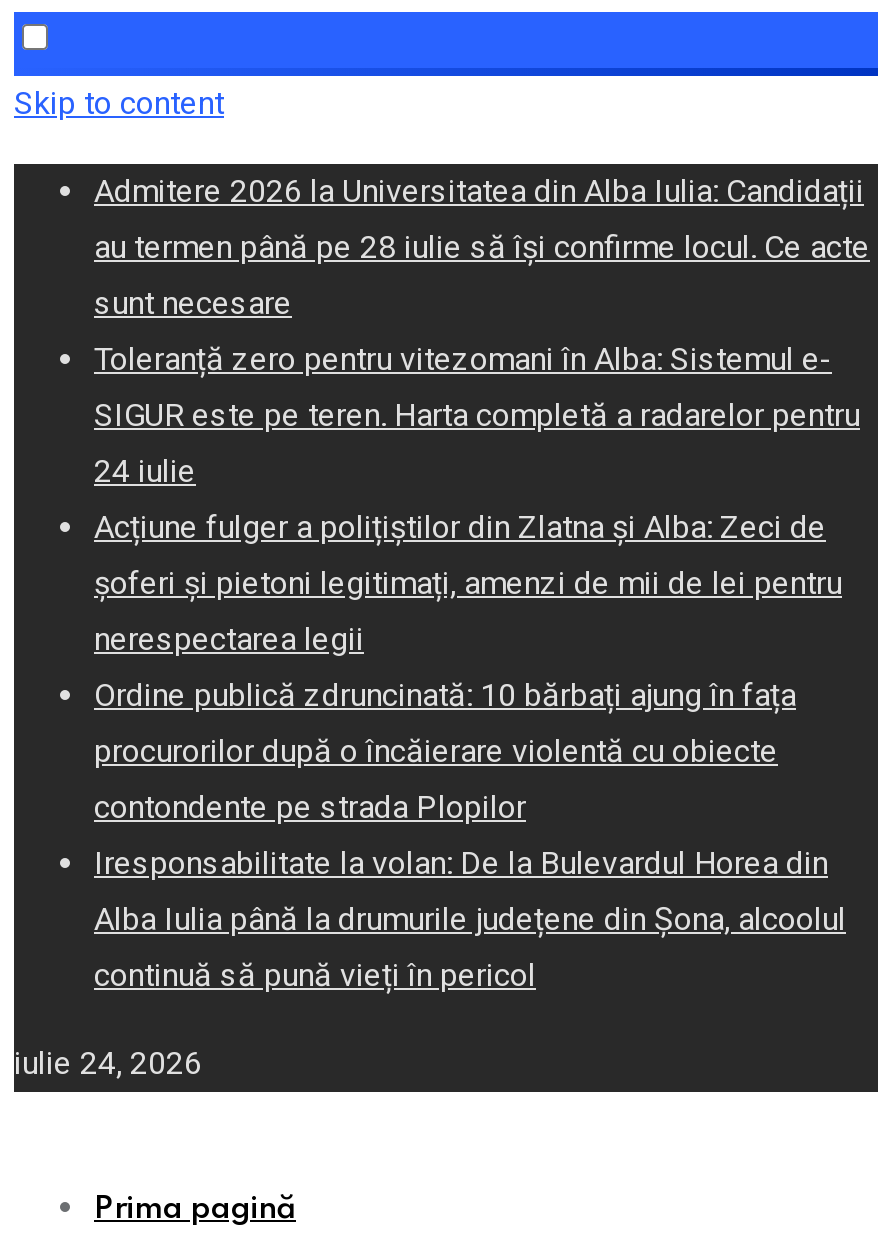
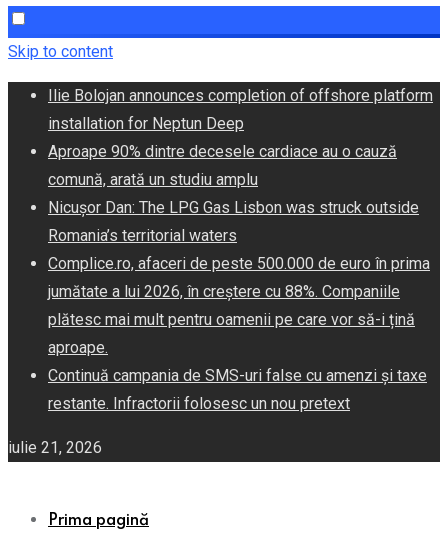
- Admitere 2026 la Universitatea din Alba Iulia: Candidații
- au termen până pe 28 iulie să își confirme locul. Ce acte
- sunt necesare
- Toleranță zero pentru vitezomani în Alba: Sistemul e-
- SIGUR este pe teren. Harta completă a radarelor pentru
- 24 iulie
- Acțiune fulger a polițiștilor din Zlatna și Alba: Zeci de
- șoferi și pietoni legitimați, amenzi de mii de lei pentru
- nerespectarea legii
- Ordine publică zdruncinată: 10 bărbați ajung în fața
- procurorilor după o încăierare violentă cu obiecte
- contondente pe strada Plopilor
- Iresponsabilitate la volan: De la Bulevardul Horea din
- Alba Iulia până la drumurile județene din Șona, alcoolul
- continuă să pună vieți în pericol
- iulie 24, 2026
+ Ilie Bolojan announces completion of offshore platform
+ installation for Neptun Deep
+ Aproape 90% dintre decesele cardiace au o cauză
+ comună, arată un studiu amplu
+ Nicușor Dan: The LPG Gas Lisbon was struck outside
+ Romania’s territorial waters
+ Complice.ro, afaceri de peste 500.000 de euro în prima
+ jumătate a lui 2026, în creștere cu 88%. Companiile
+ plătesc mai mult pentru oamenii pe care vor să-i țină
+ aproape.
+ Continuă campania de SMS-uri false cu amenzi și taxe
+ restante. Infractorii folosesc un nou pretext
+ iulie 21, 2026
